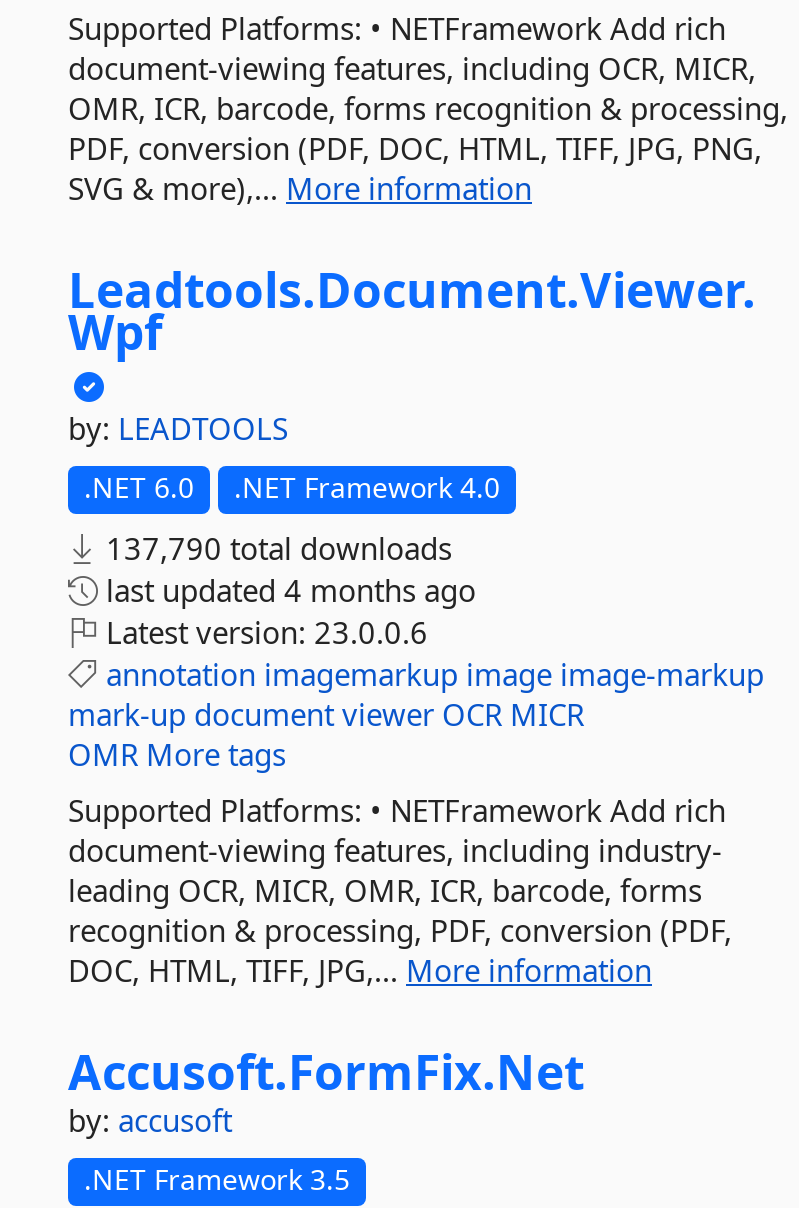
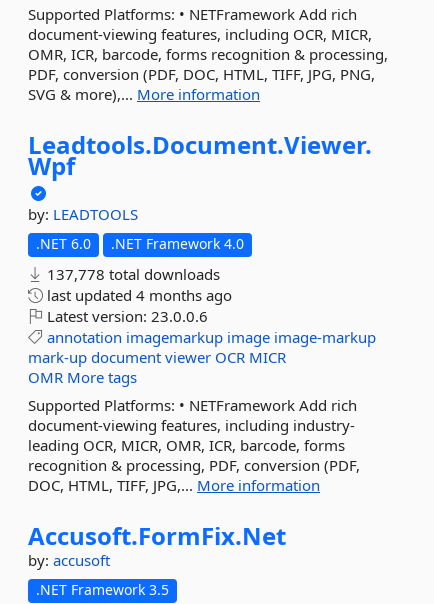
- 137,790 total downloads
+ 137,778 total downloads
